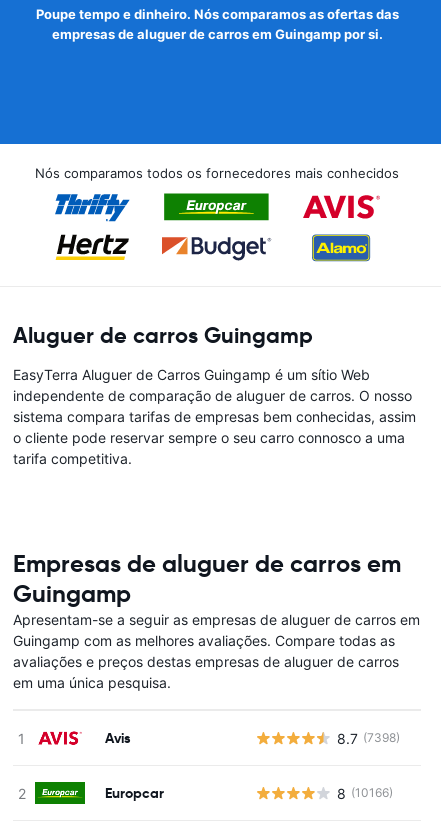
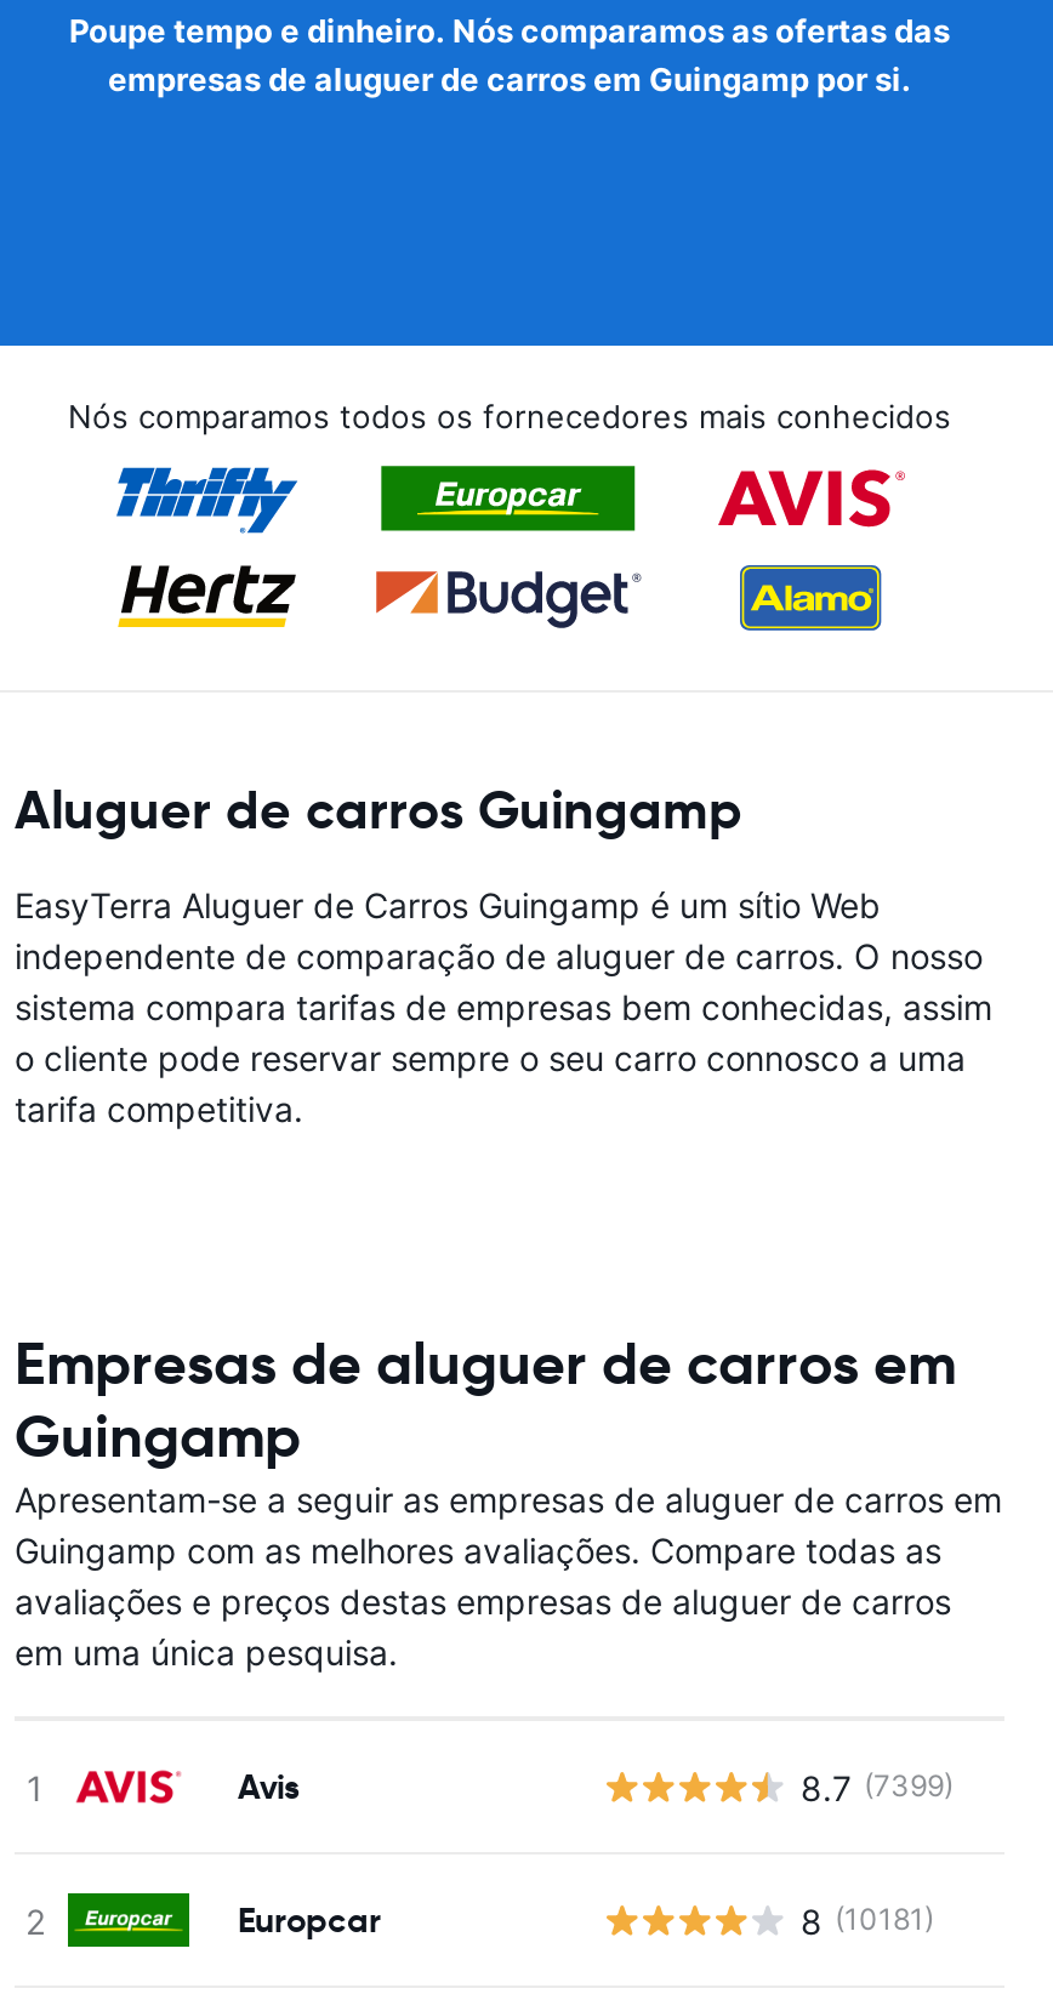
- 8.7 (7398)
+ 8.7 (7399)

- 8 (10166)
+ 8 (10181)
